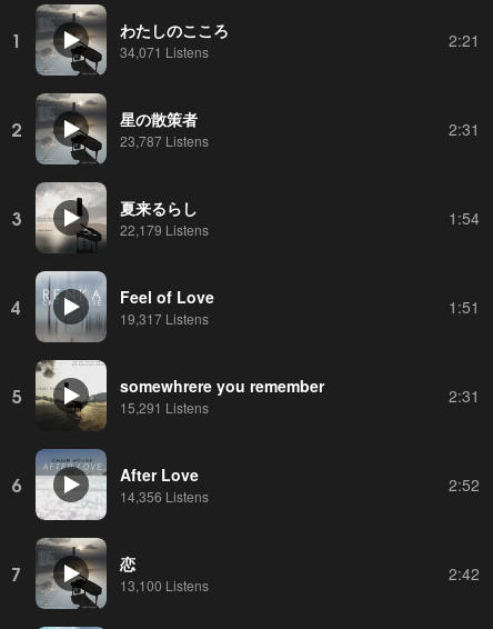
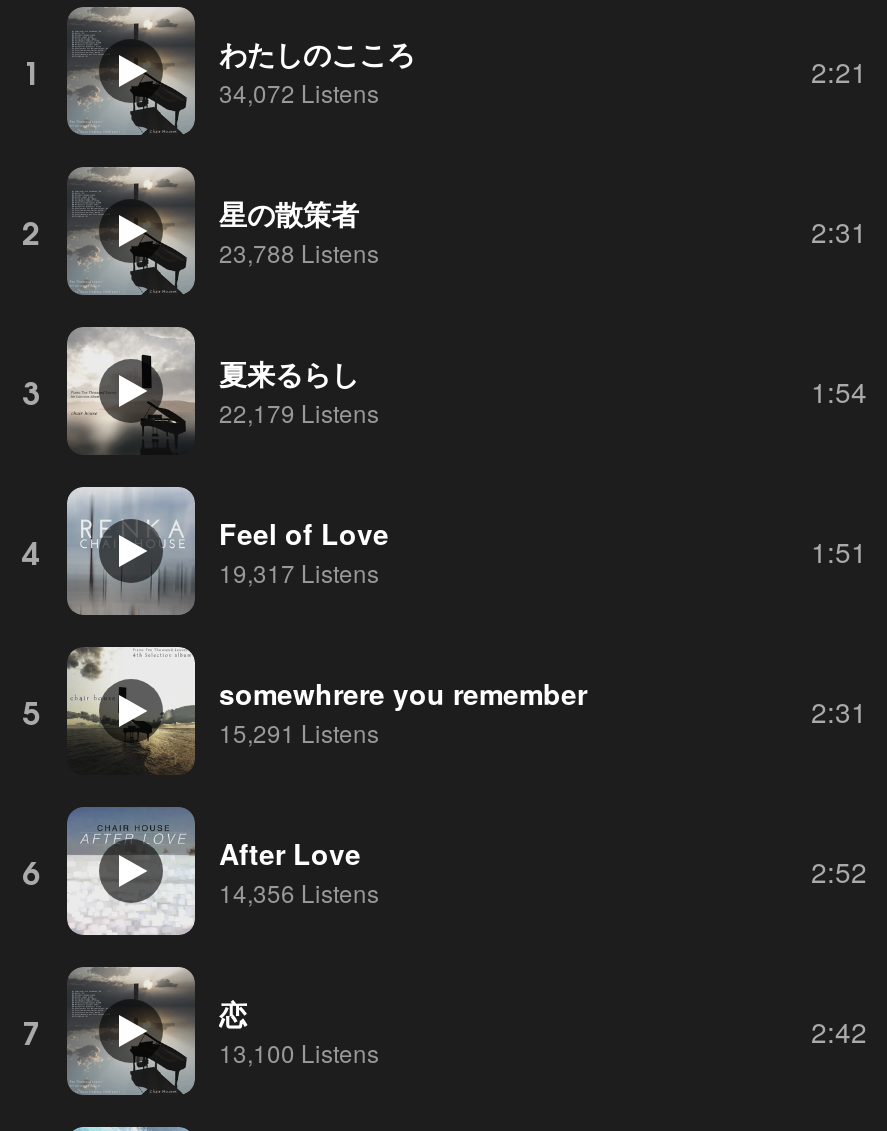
- 34,071 Listens
+ 34,072 Listens

- 23,787 Listens
+ 23,788 Listens
